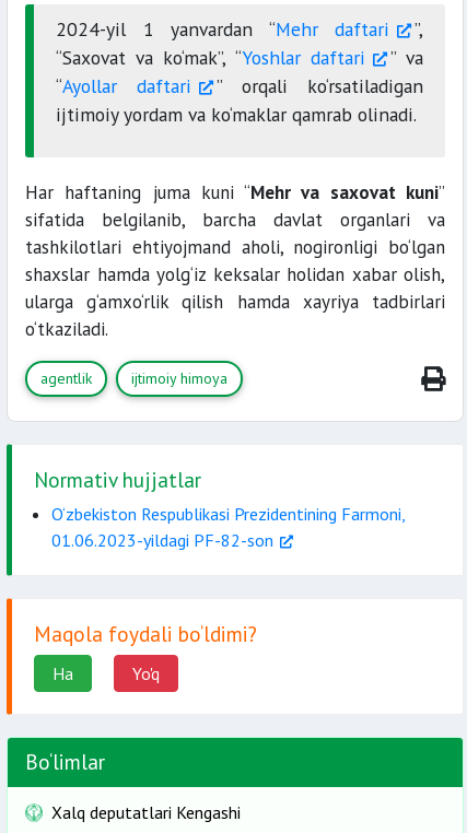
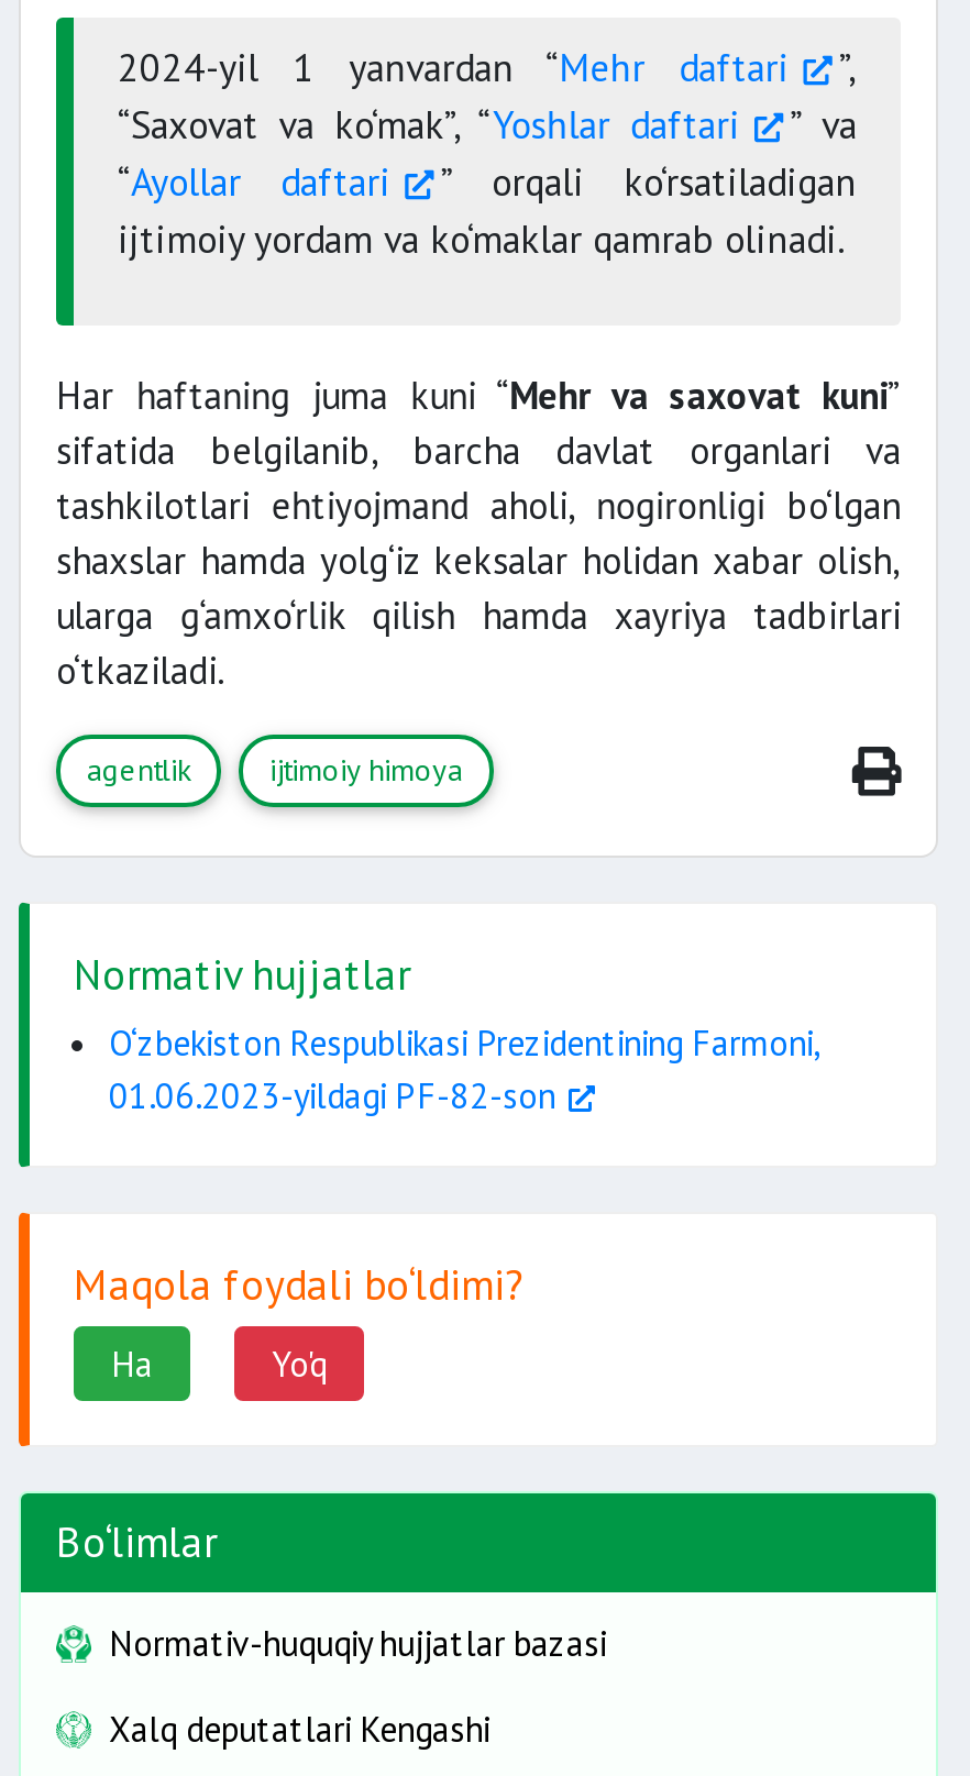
+ Normativ-huquqiy hujjatlar bazasi
